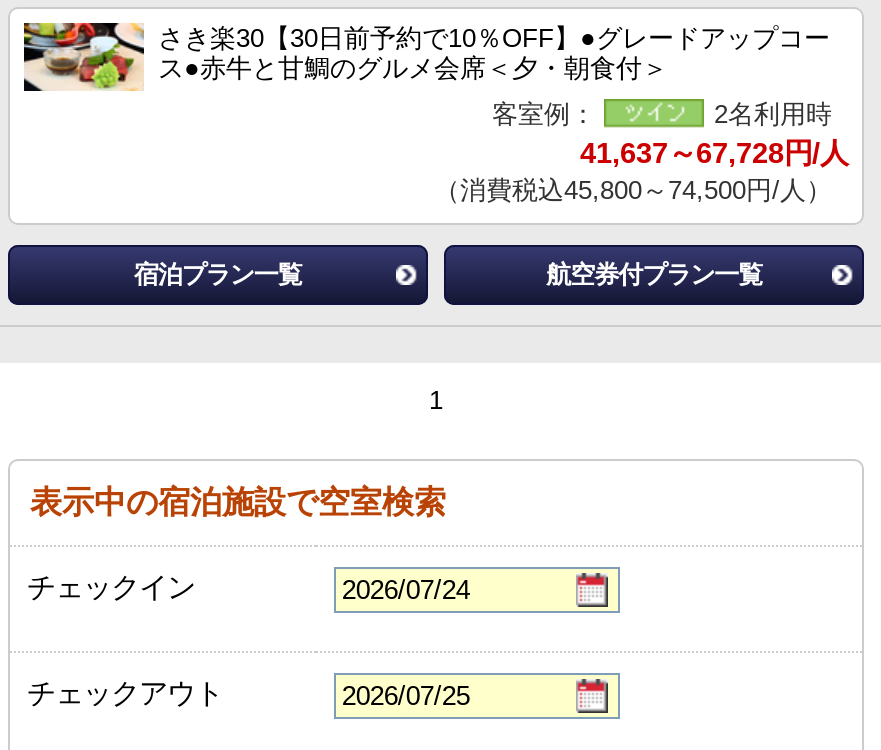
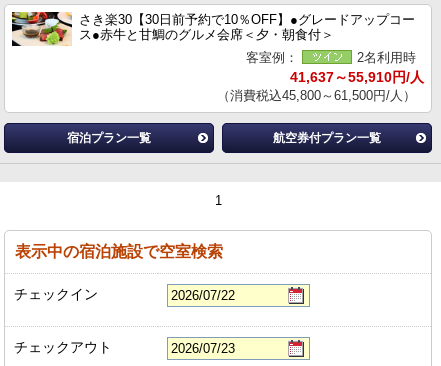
- 41,637～67,728円/人
+ 41,637～55,910円/人

- （消費税込45,800～74,500円/人）
+ （消費税込45,800～61,500円/人）
